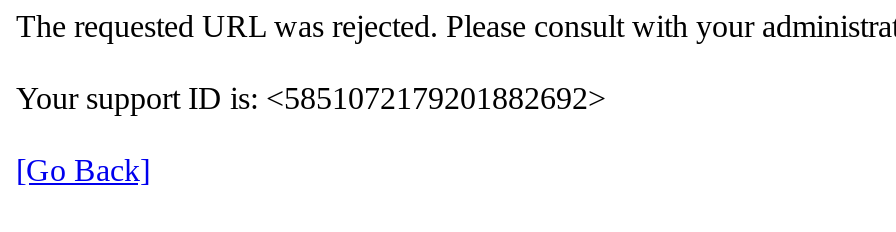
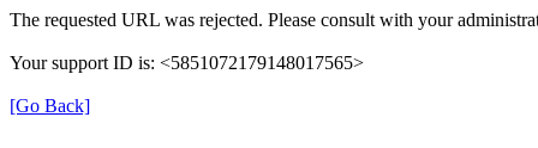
- Your support ID is: <5851072179201882692>
+ Your support ID is: <5851072179148017565>
